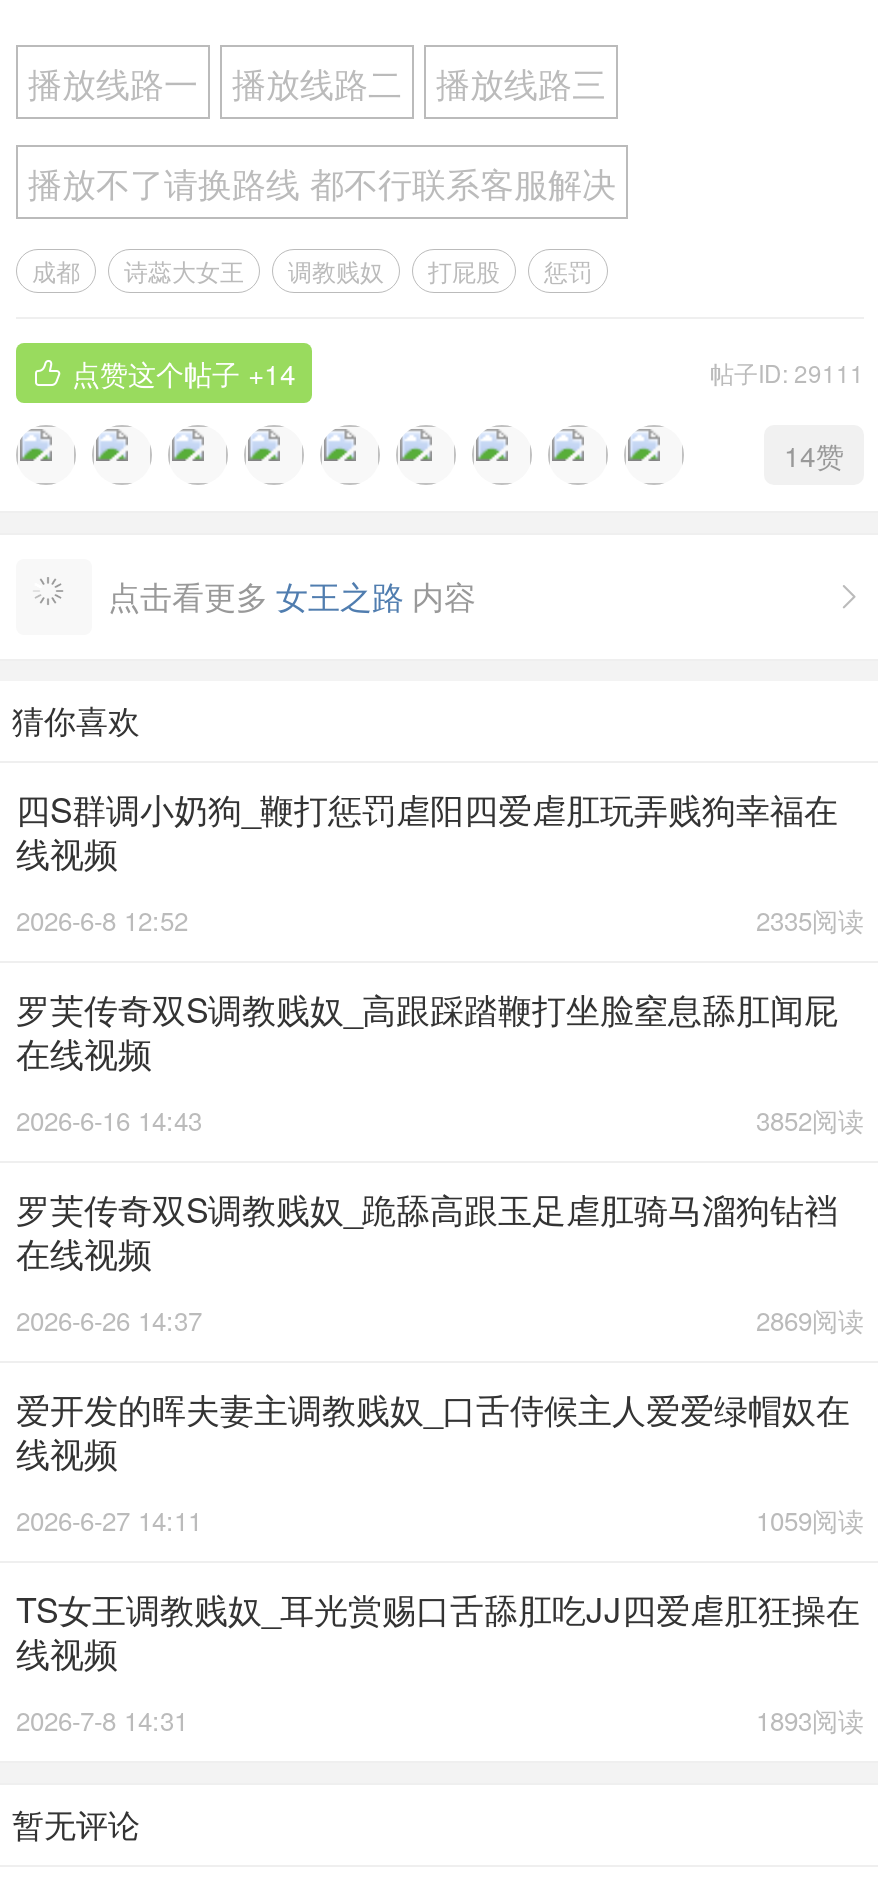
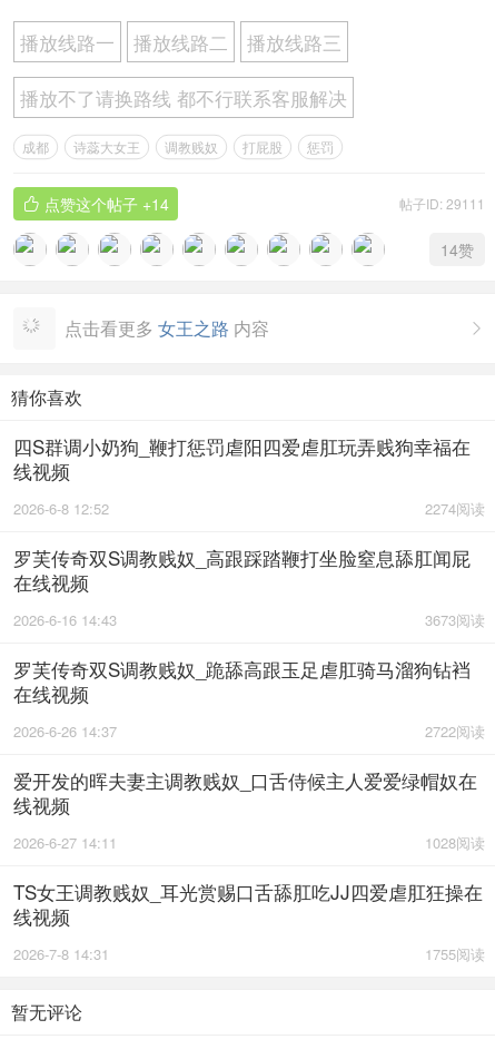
- 2335阅读
+ 2274阅读

- 3852阅读
+ 3673阅读

- 2869阅读
+ 2722阅读

- 1059阅读
+ 1028阅读

- 1893阅读
+ 1755阅读
